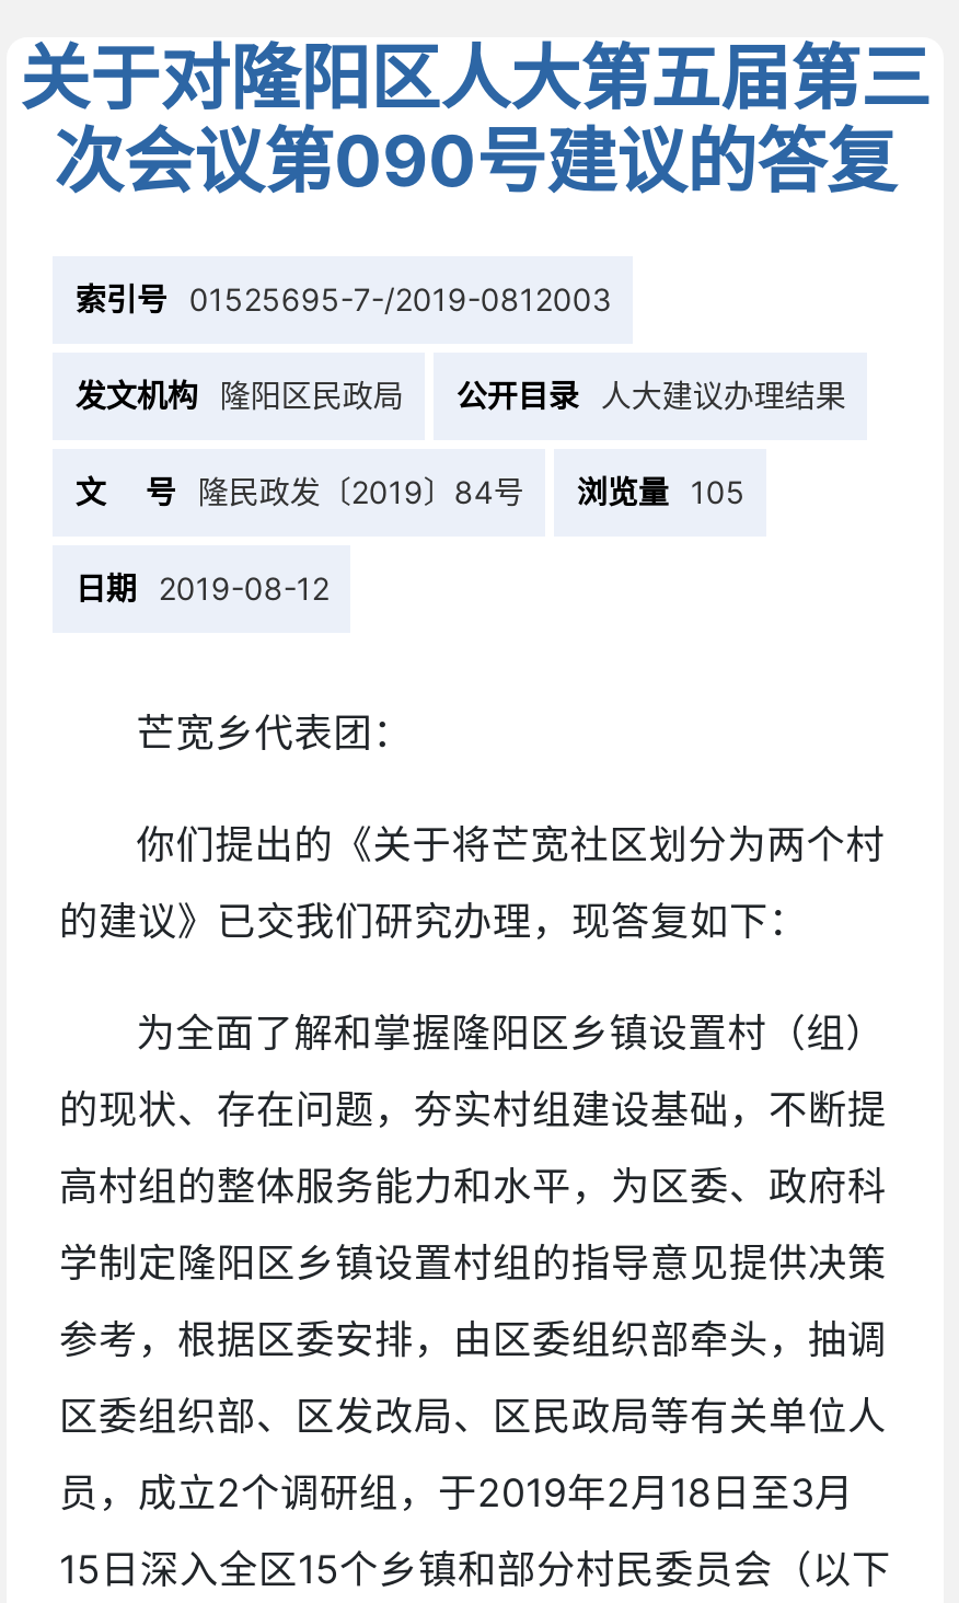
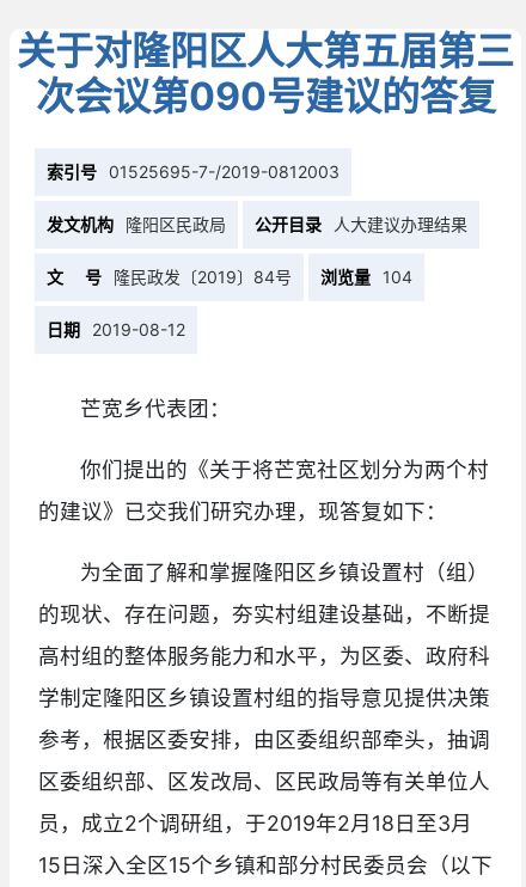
- 文 号 隆民政发〔2019〕84号 浏览量 105
+ 文 号 隆民政发〔2019〕84号 浏览量 104
